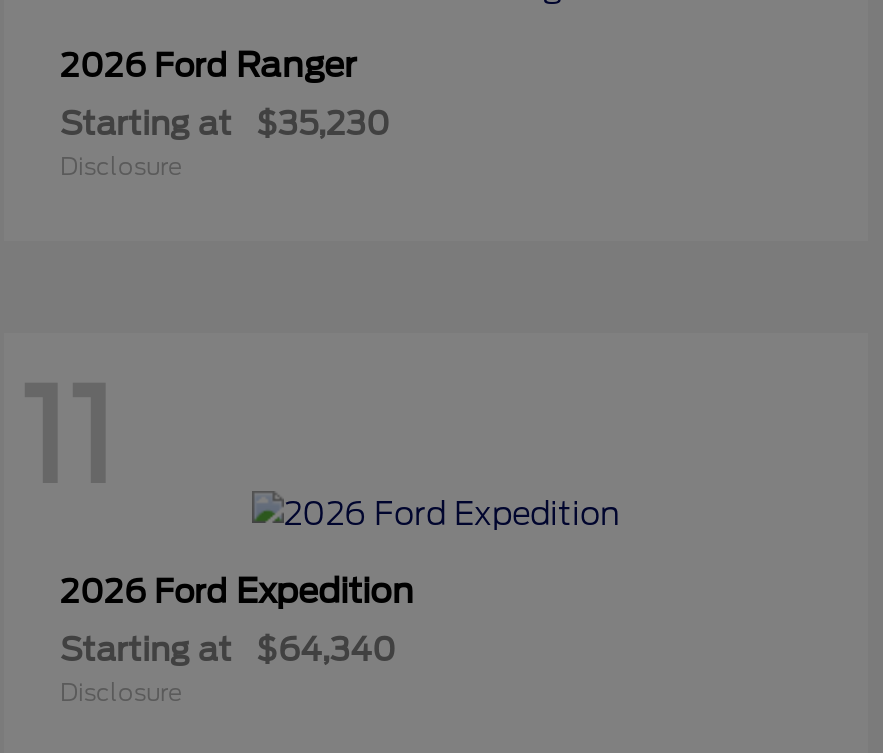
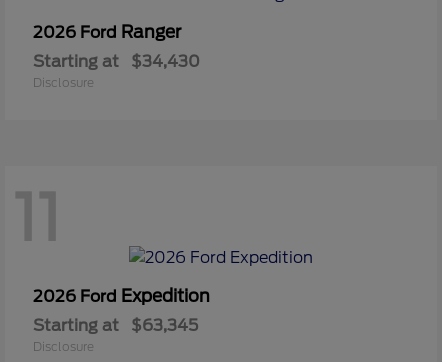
- Starting at $35,230
+ Starting at $34,430

- Starting at $64,340
+ Starting at $63,345
